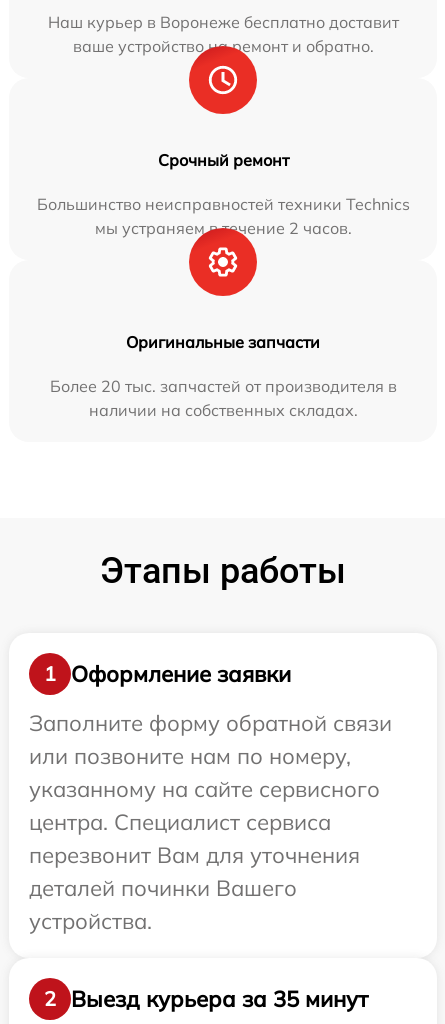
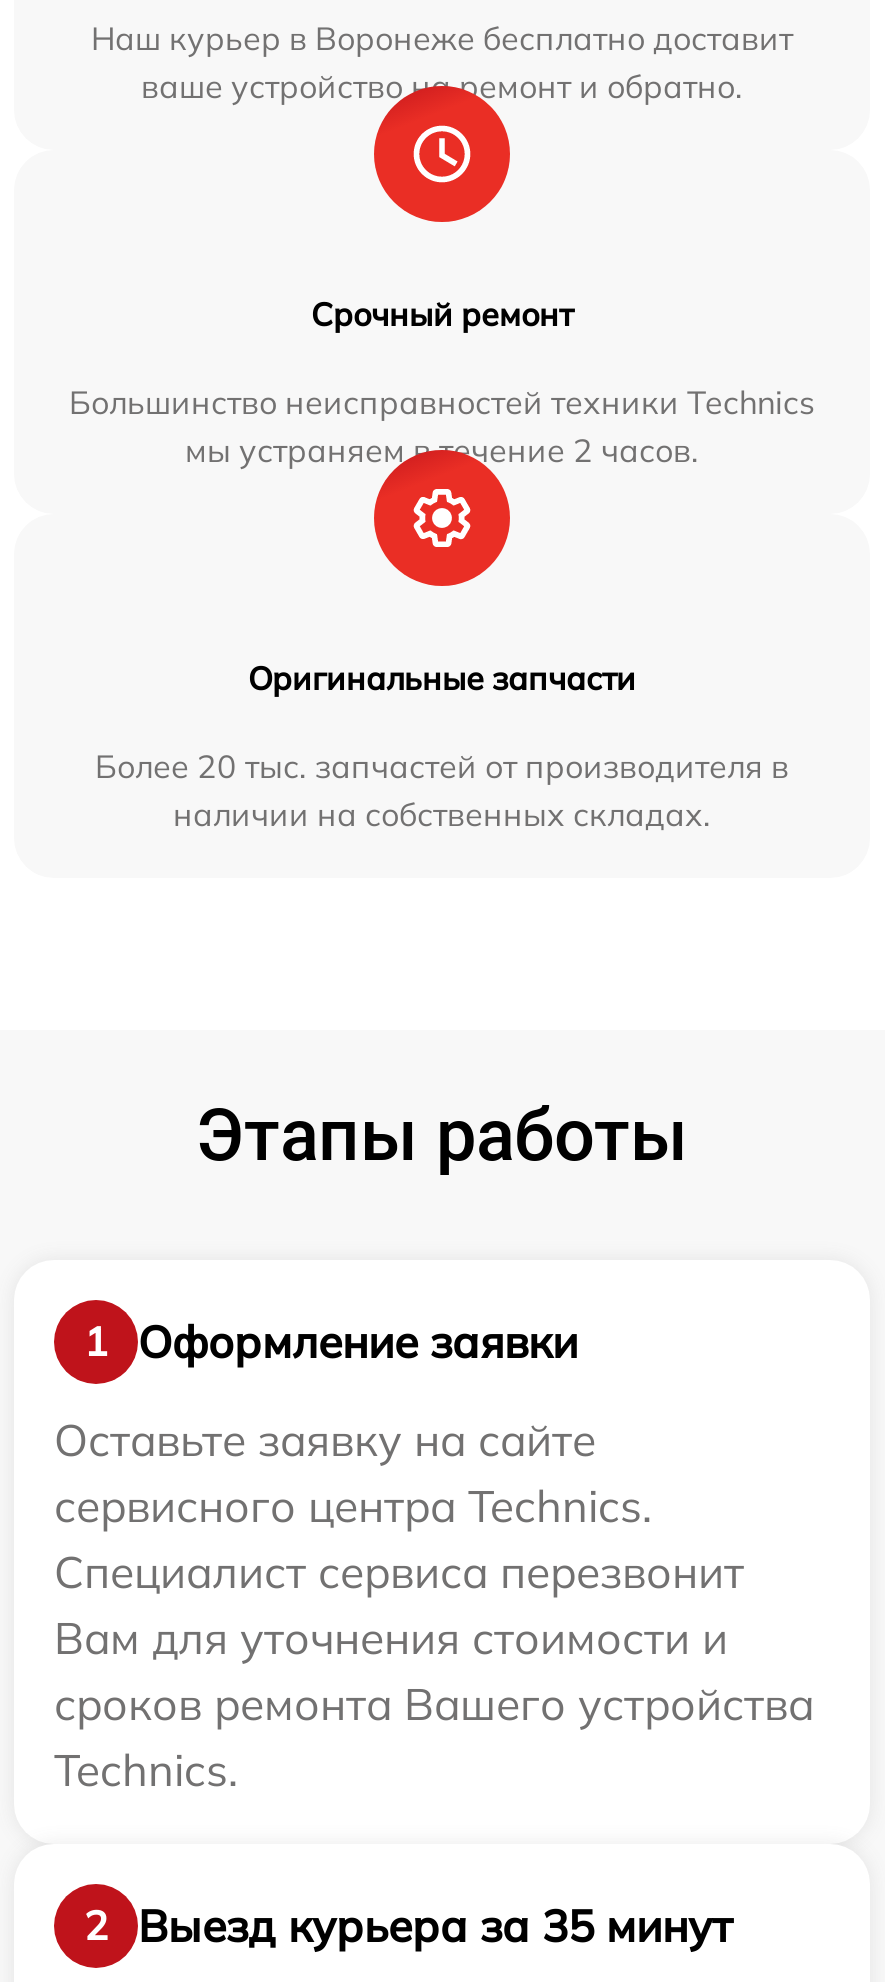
- Заполните форму обратной связи
- или позвоните нам по номеру,
- указанному на сайте сервисного
- центра. Специалист сервиса
- перезвонит Вам для уточнения
- деталей починки Вашего
- устройства.
+ Оставьте заявку на сайте
+ сервисного центра Technics.
+ Специалист сервиса перезвонит
+ Вам для уточнения стоимости и
+ сроков ремонта Вашего устройства
+ Technics.
